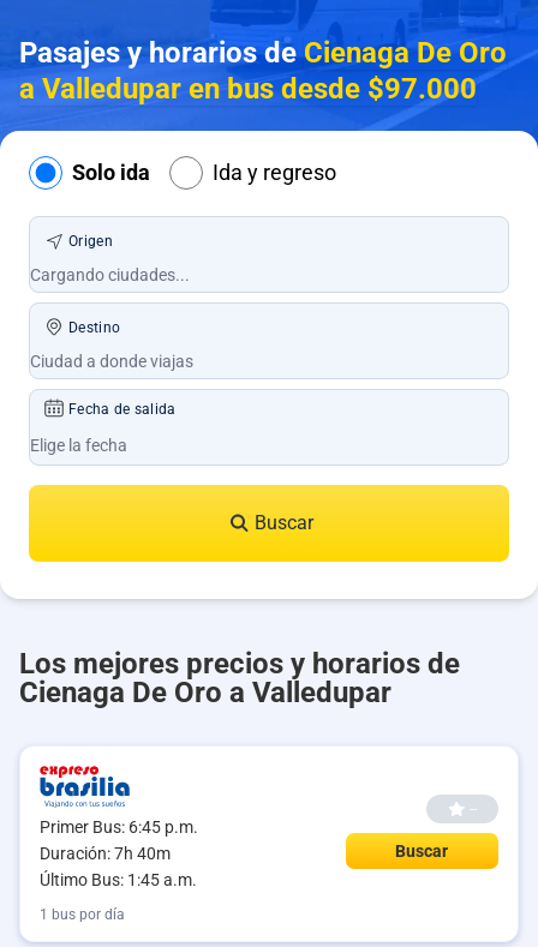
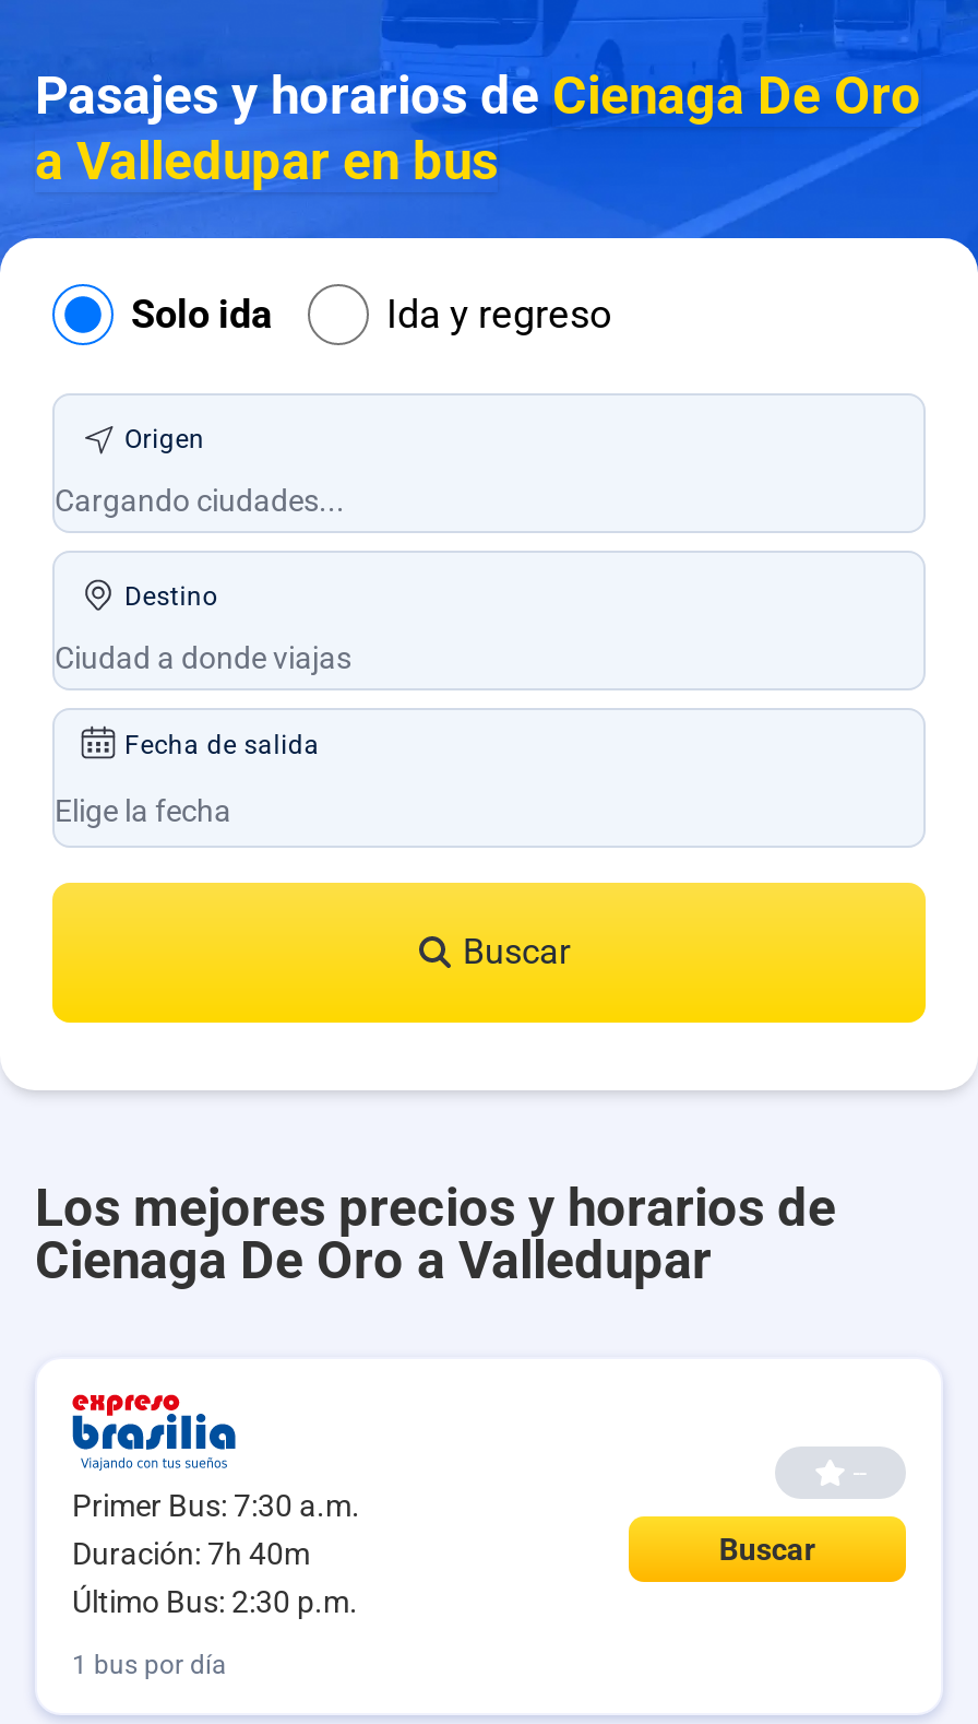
- a Valledupar en bus desde $97.000
+ a Valledupar en bus

- Primer Bus: 6:45 p.m.
+ Primer Bus: 7:30 a.m.

- Último Bus: 1:45 a.m.
+ Último Bus: 2:30 p.m.
